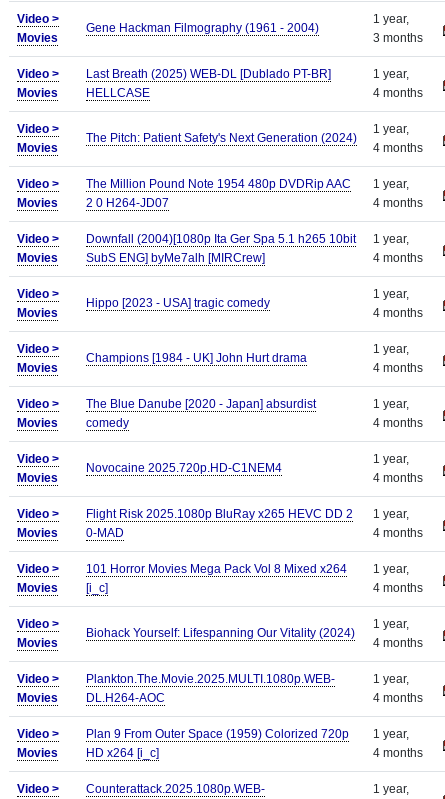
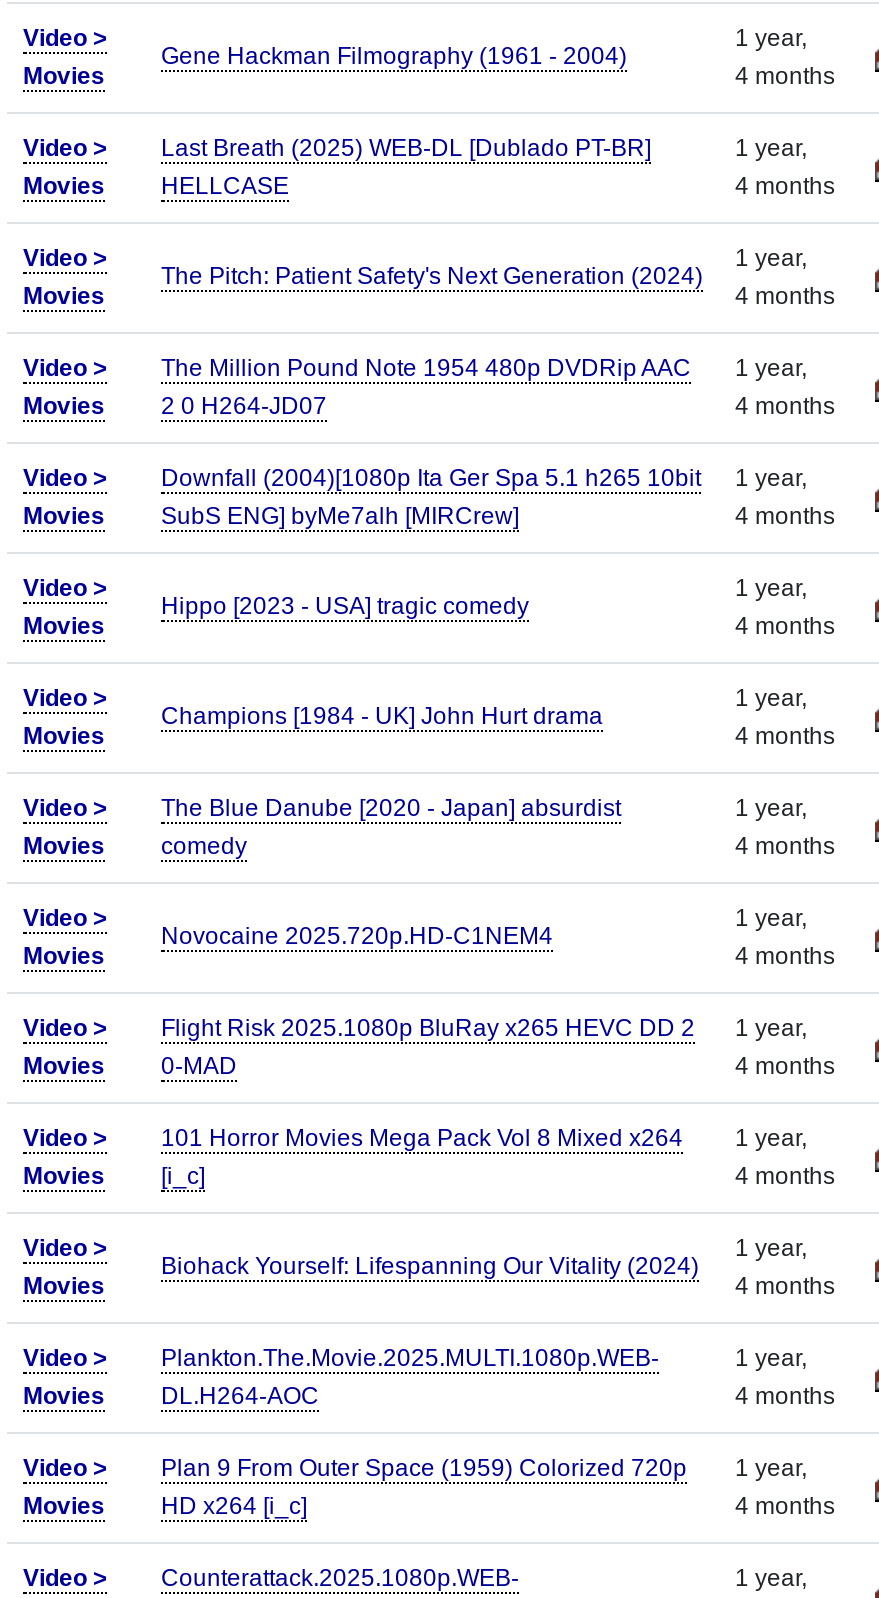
- 3 months
+ 4 months
